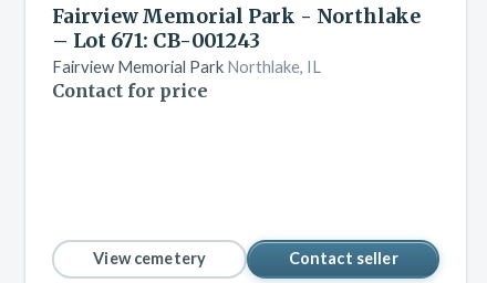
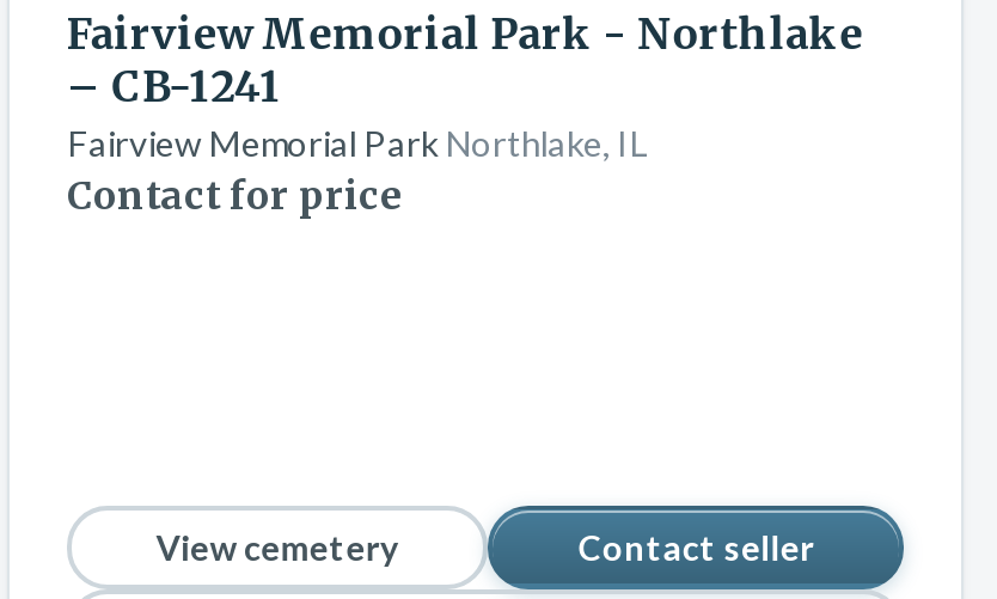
- – Lot 671: CB-001243
+ – CB-1241
